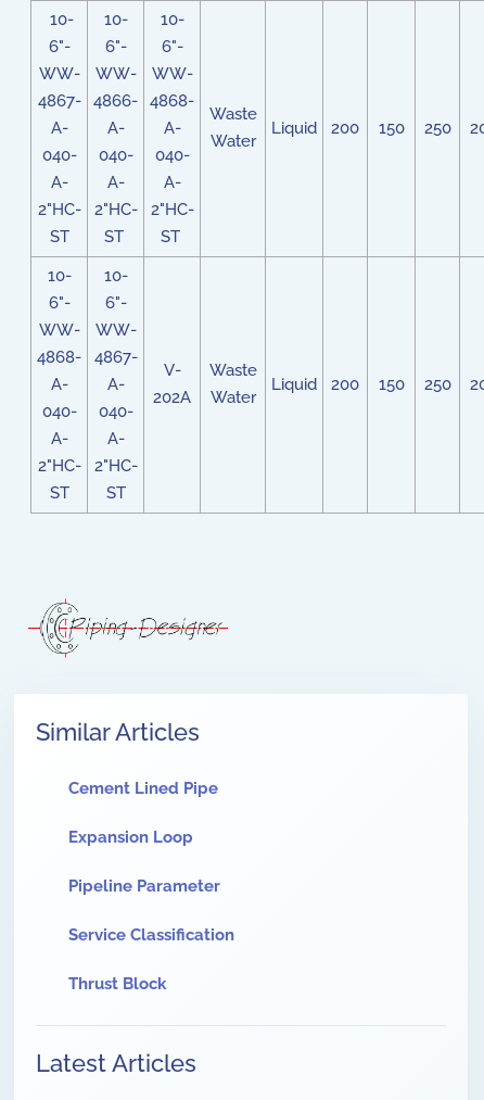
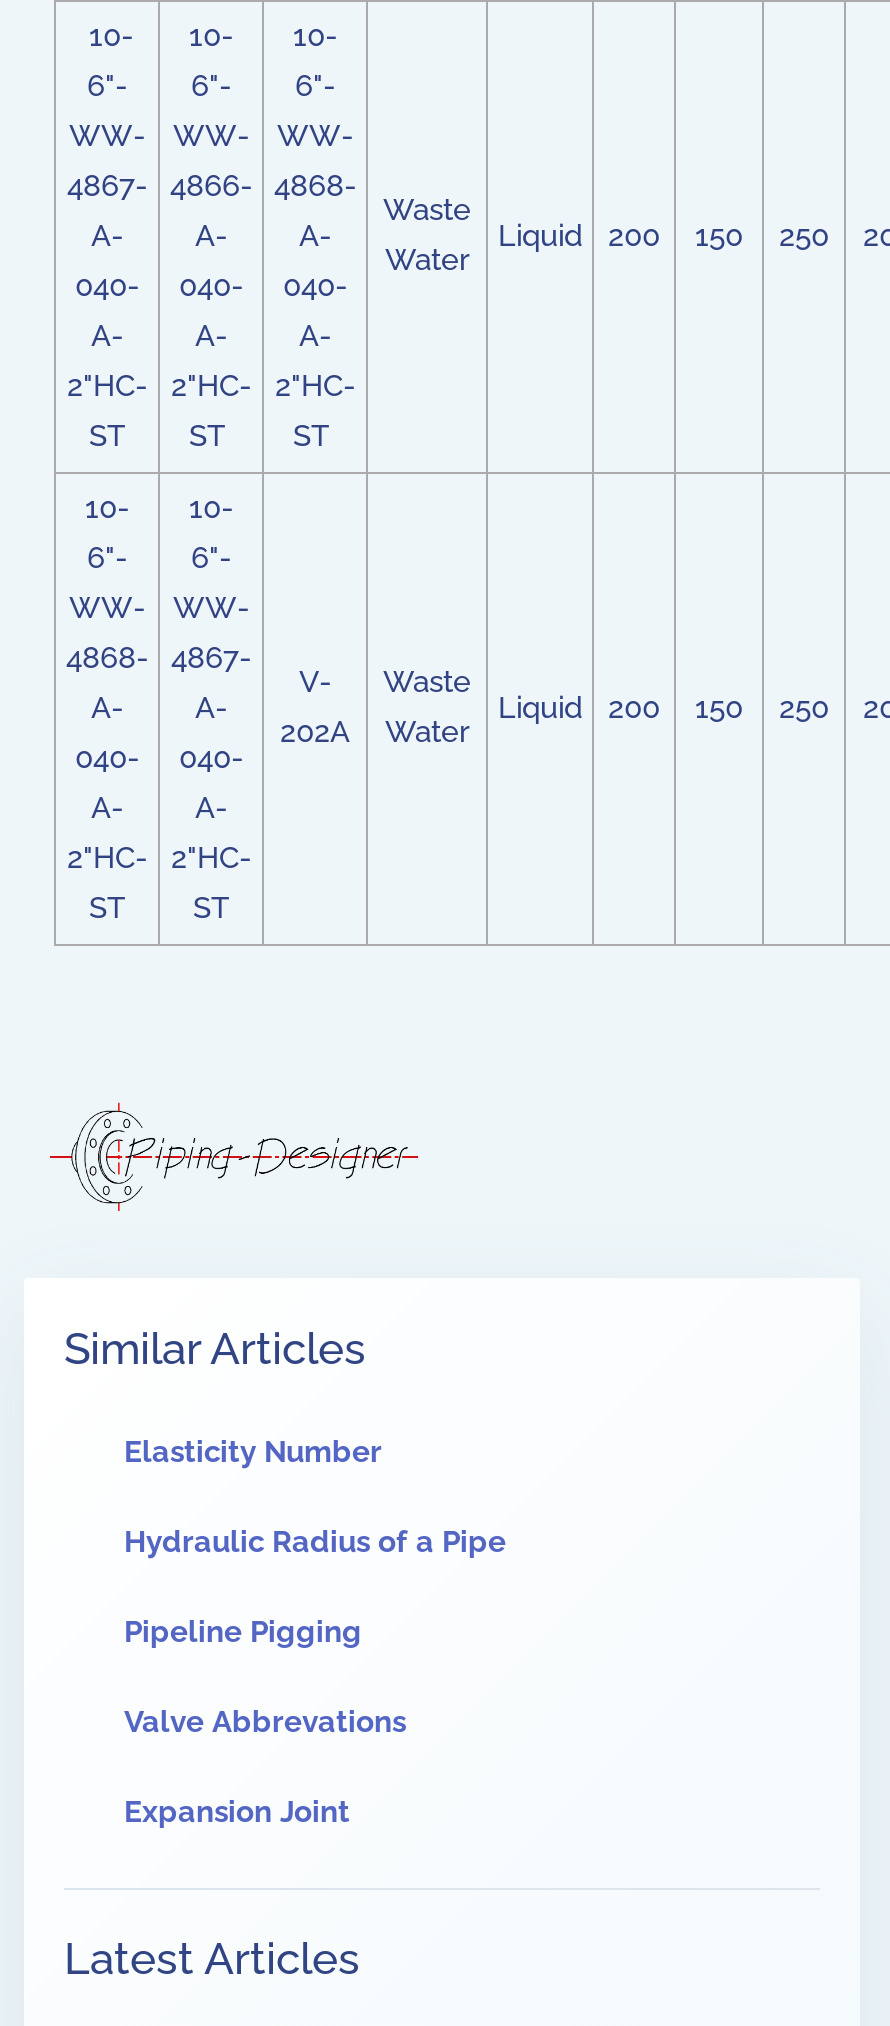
- Cement Lined Pipe
+ Elasticity Number

- Expansion Loop
+ Hydraulic Radius of a Pipe

- Pipeline Parameter
+ Pipeline Pigging

- Service Classification
+ Valve Abbrevations

- Thrust Block
+ Expansion Joint
